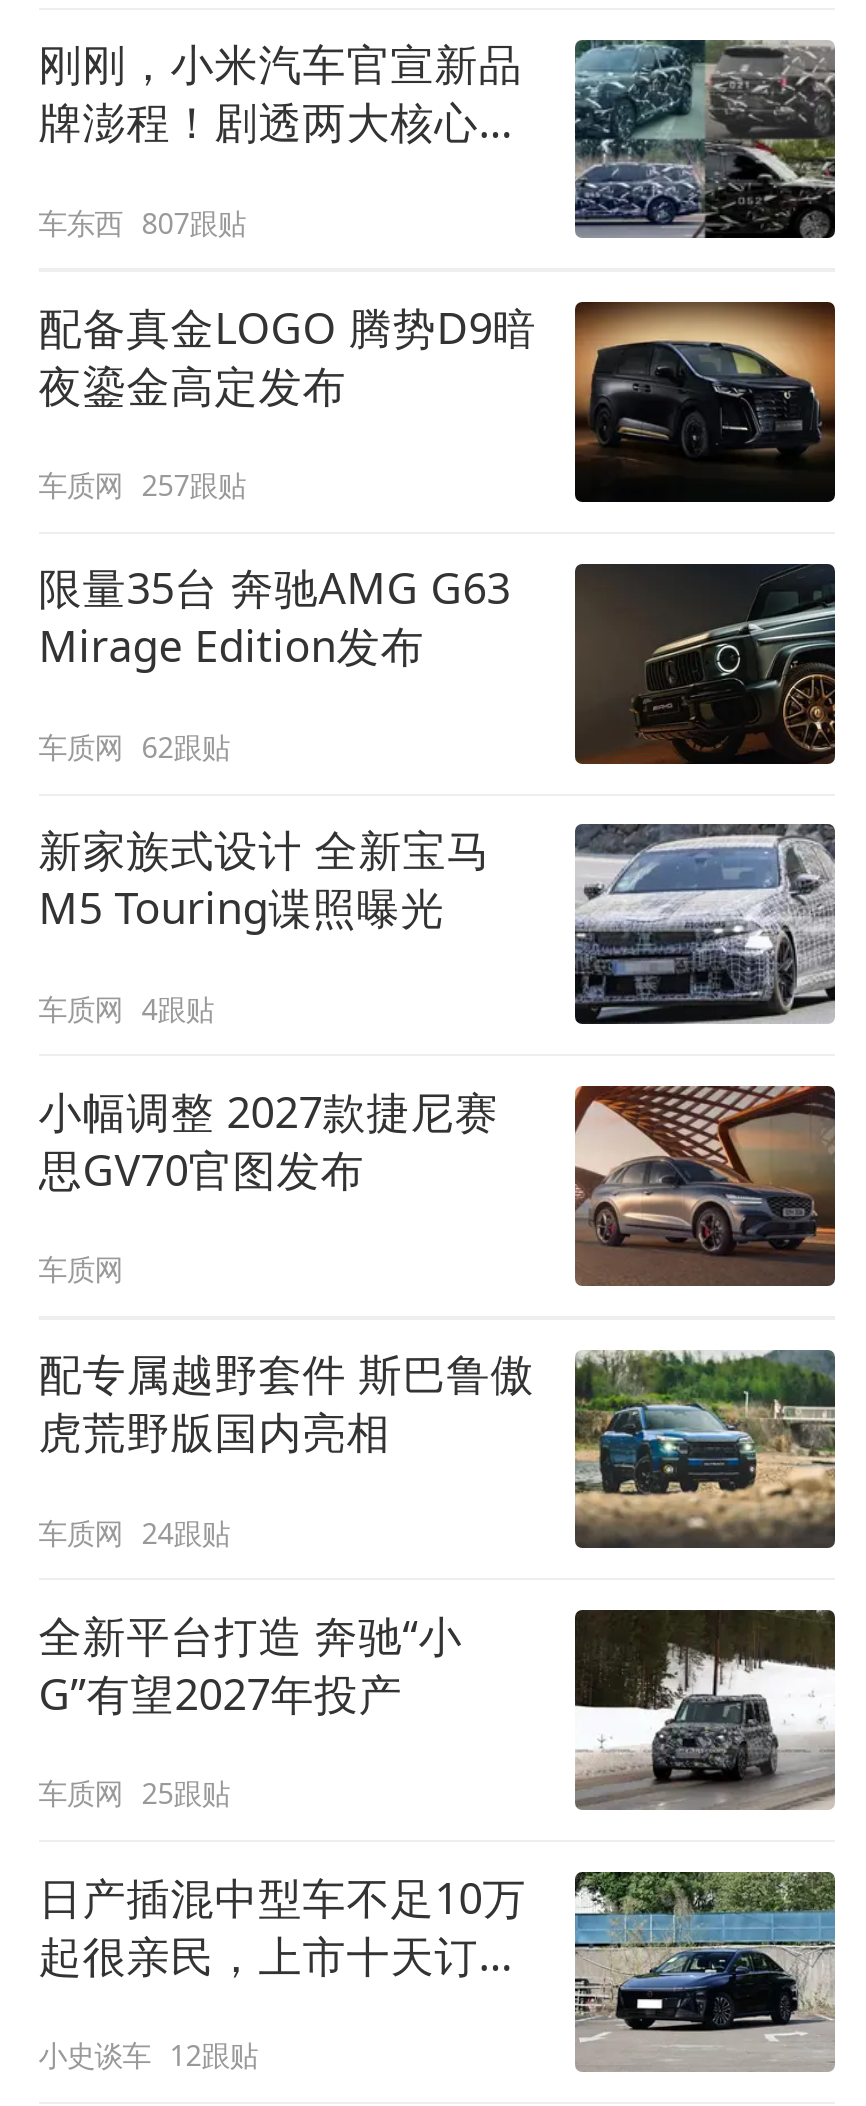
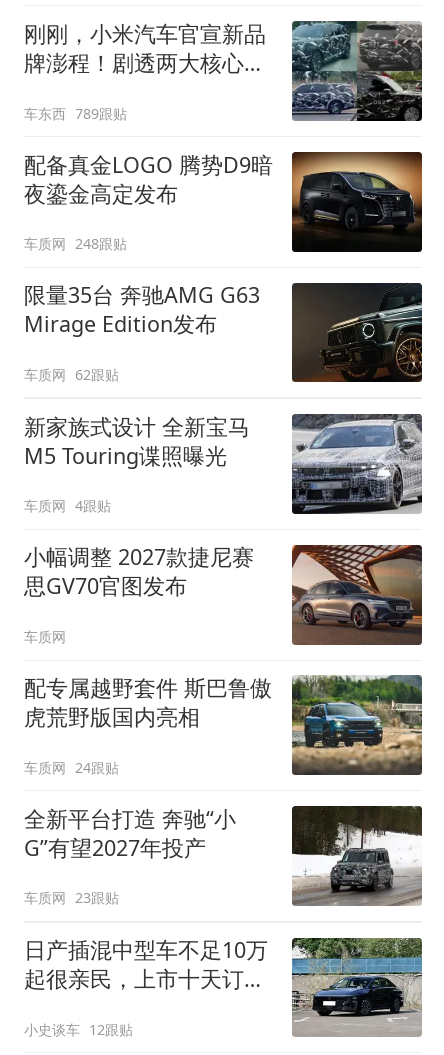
- 车东西 807跟贴
+ 车东西 789跟贴

- 车质网 257跟贴
+ 车质网 248跟贴

- 车质网 25跟贴
+ 车质网 23跟贴
